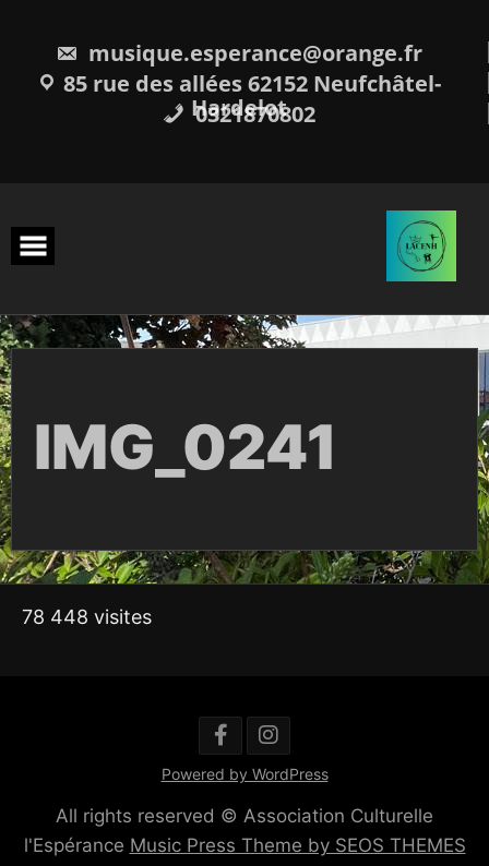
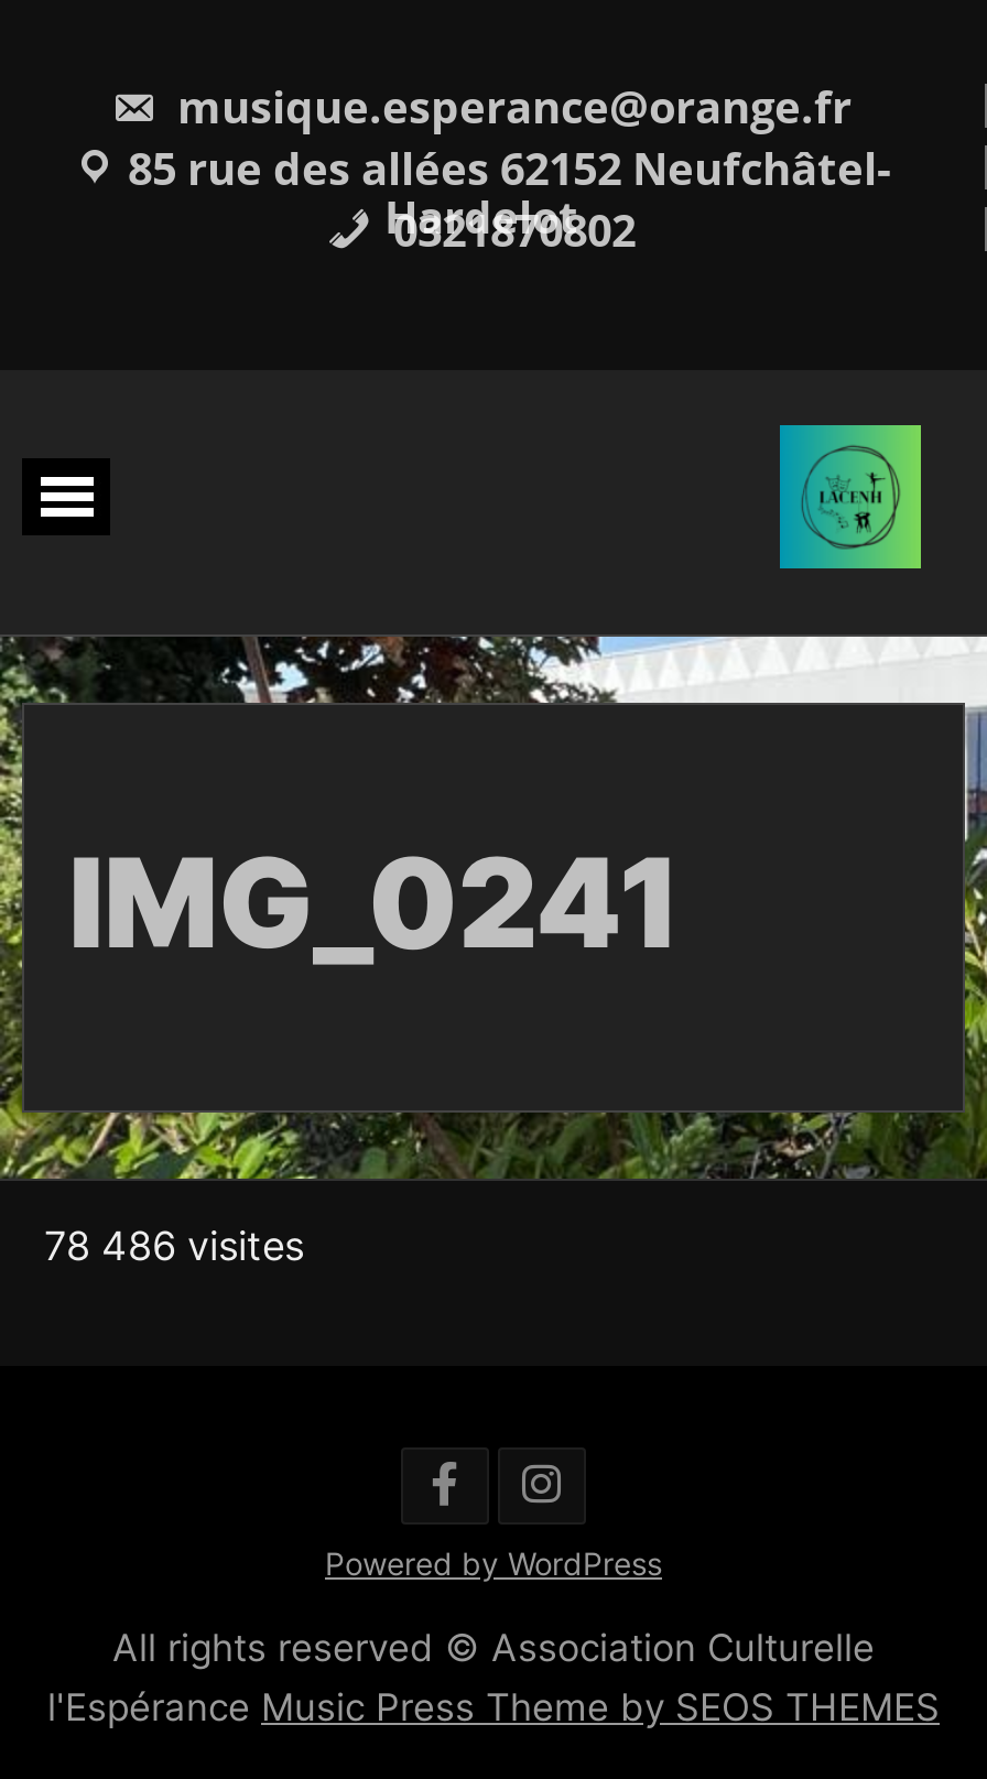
- 78 448 visites
+ 78 486 visites
